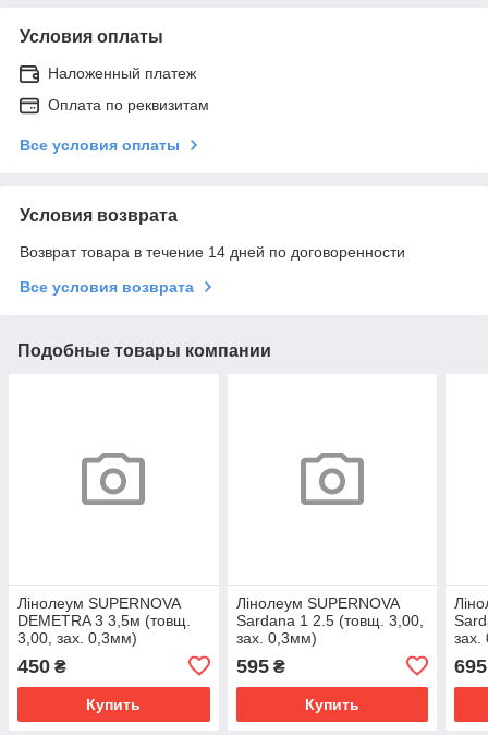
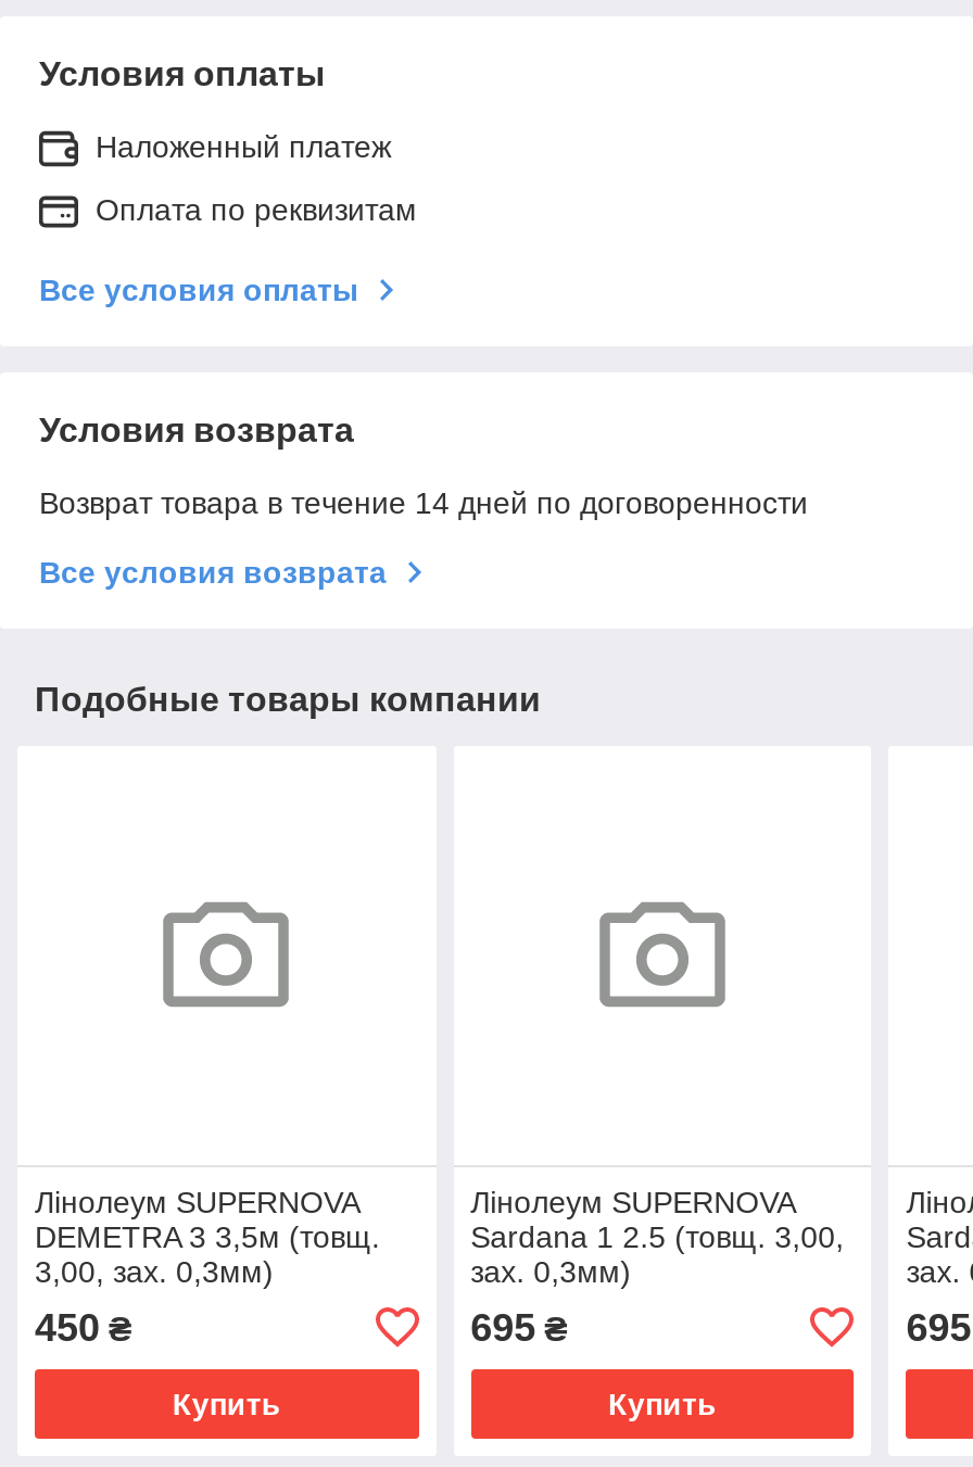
- 595 ₴
+ 695 ₴
